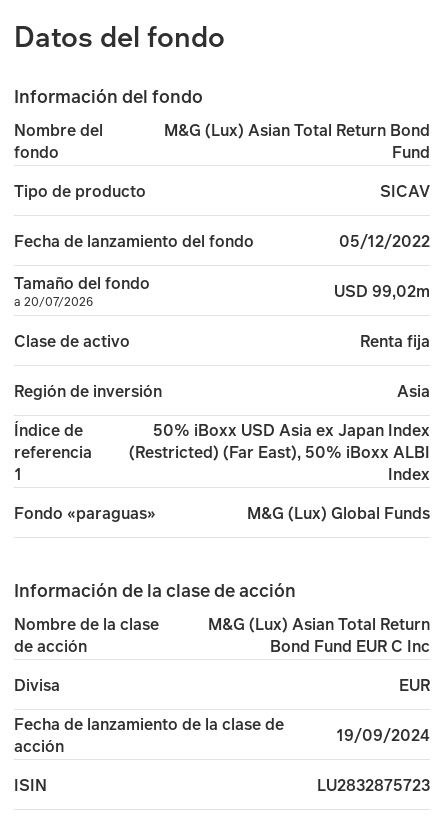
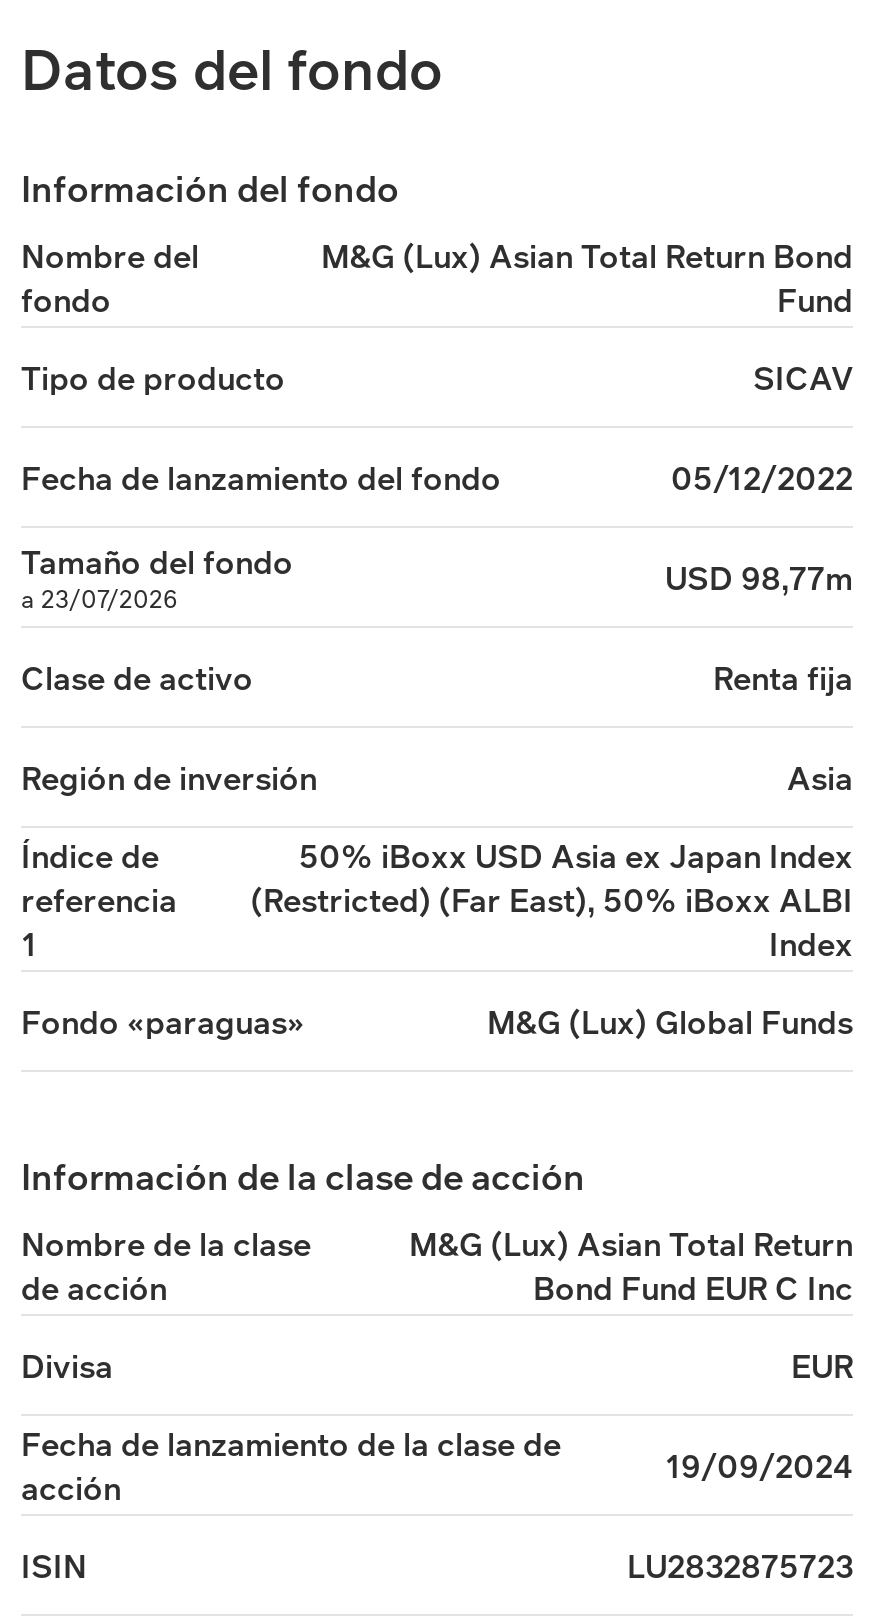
- USD 99,02m
+ USD 98,77m

- a 20/07/2026
+ a 23/07/2026
